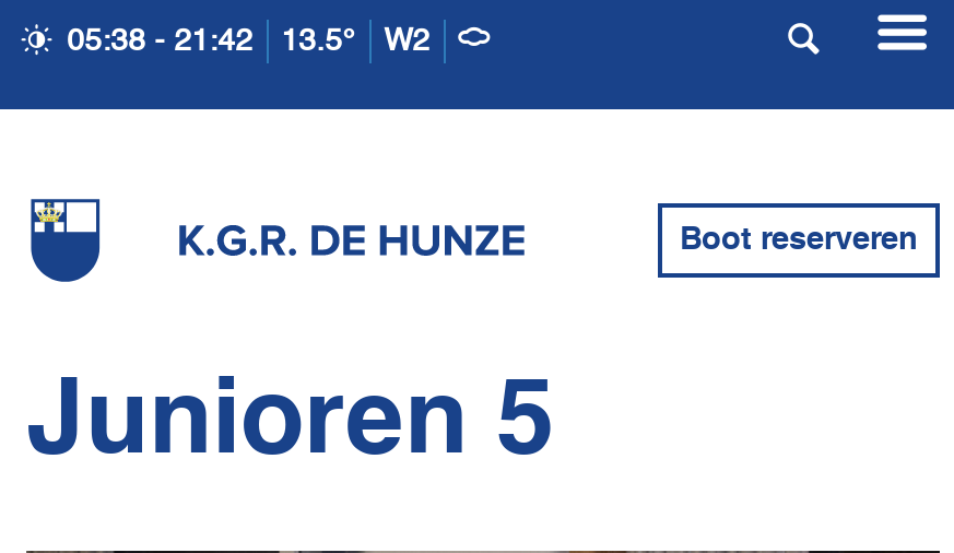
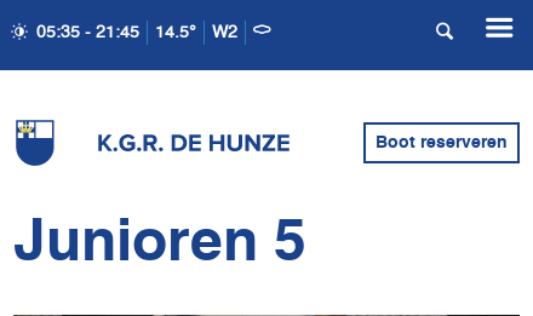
- 05:38 - 21:42
+ 05:35 - 21:45

- 13.5°
+ 14.5°
